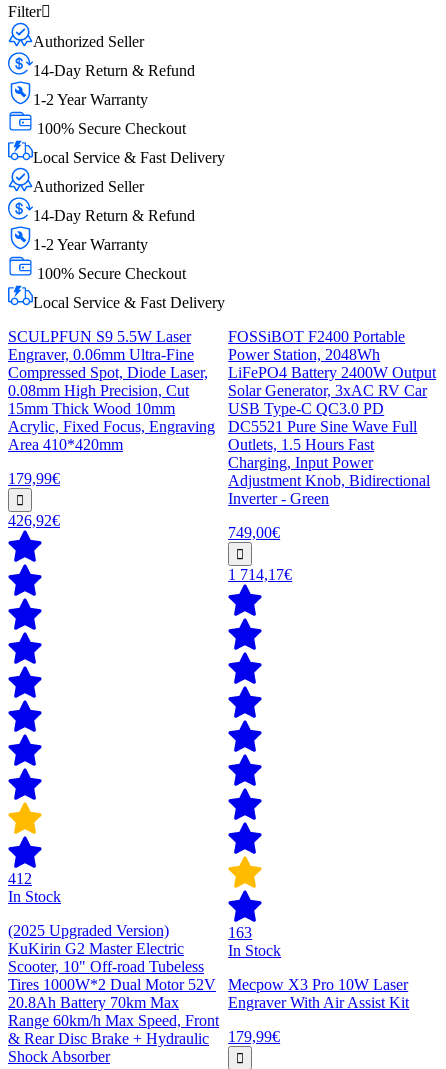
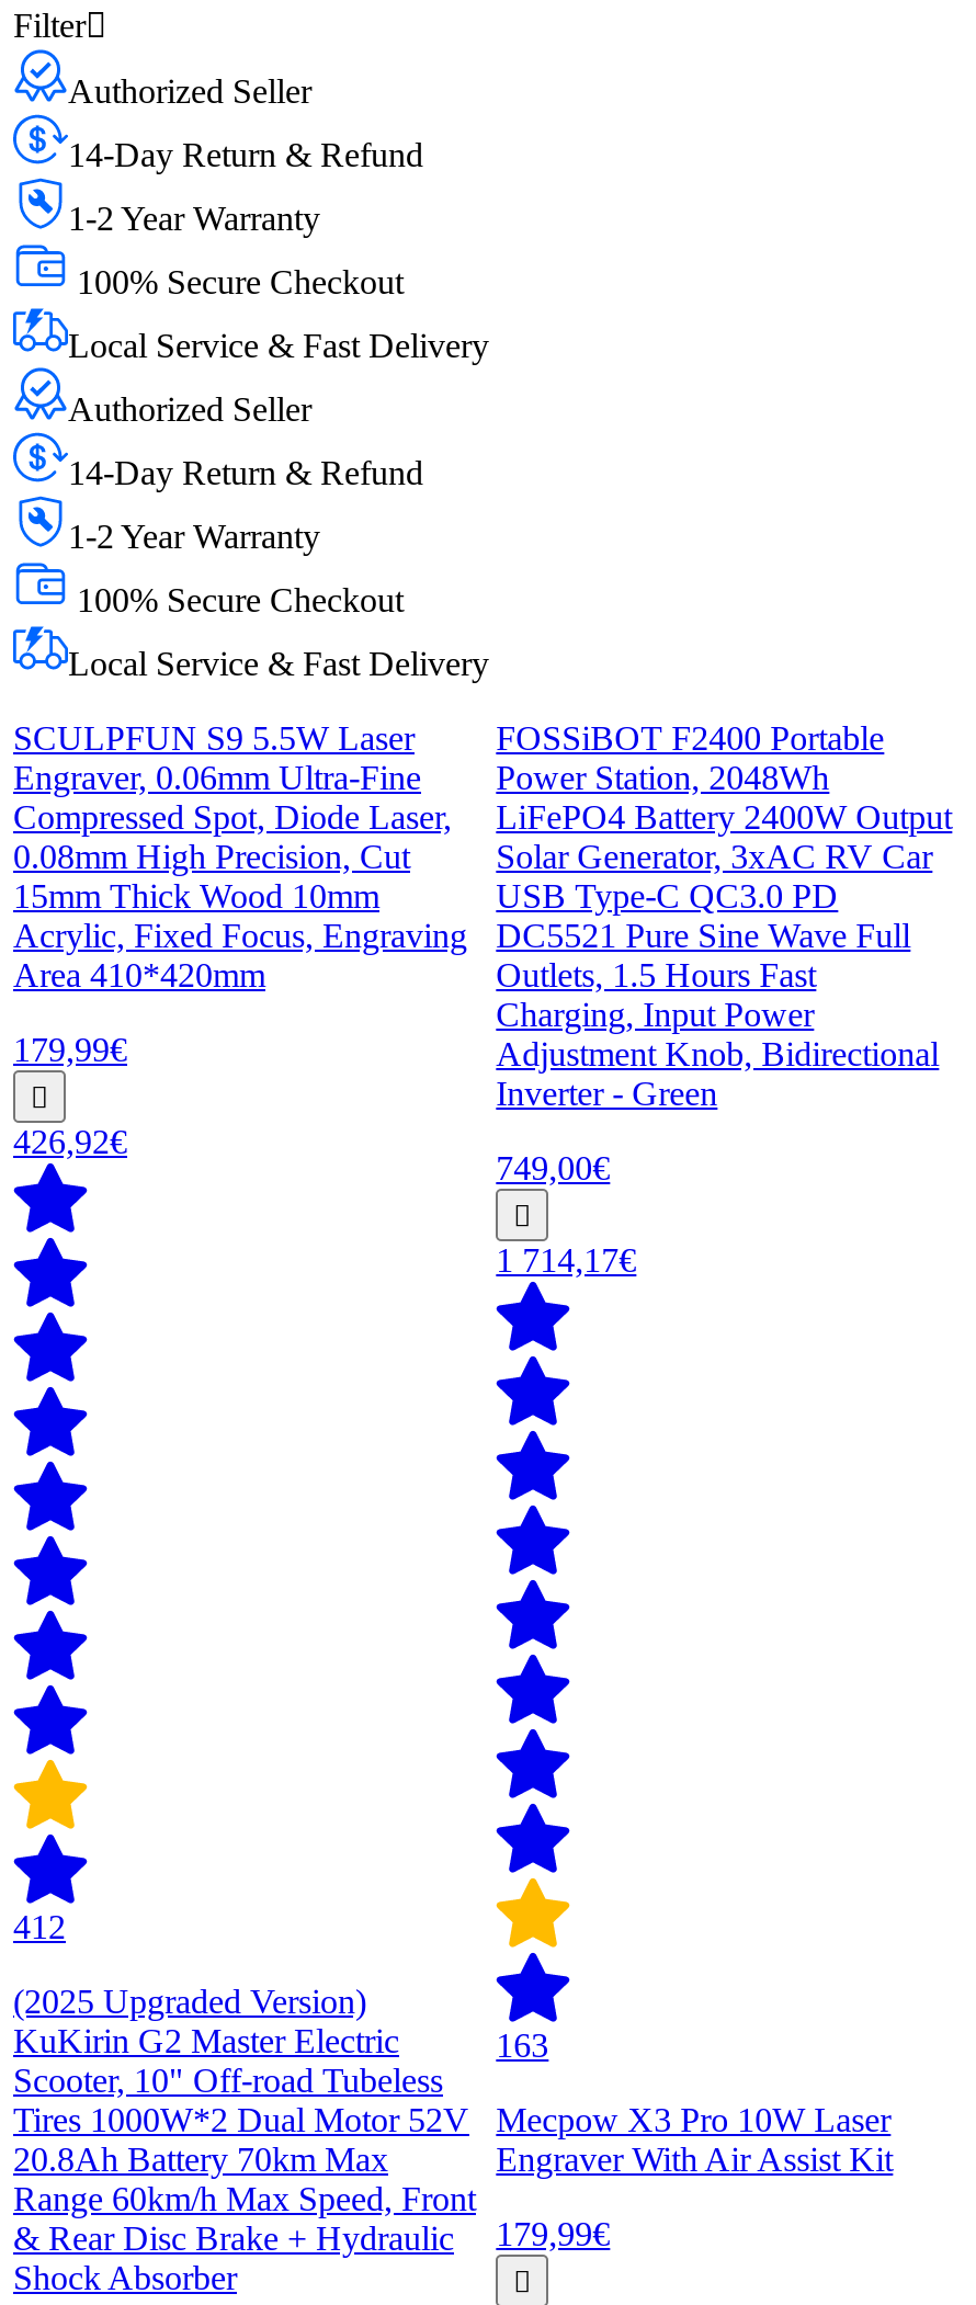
- In Stock

- In Stock
